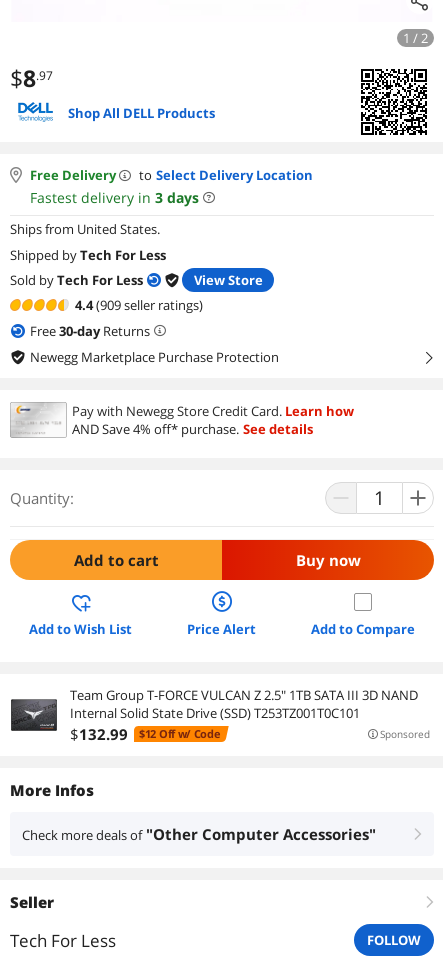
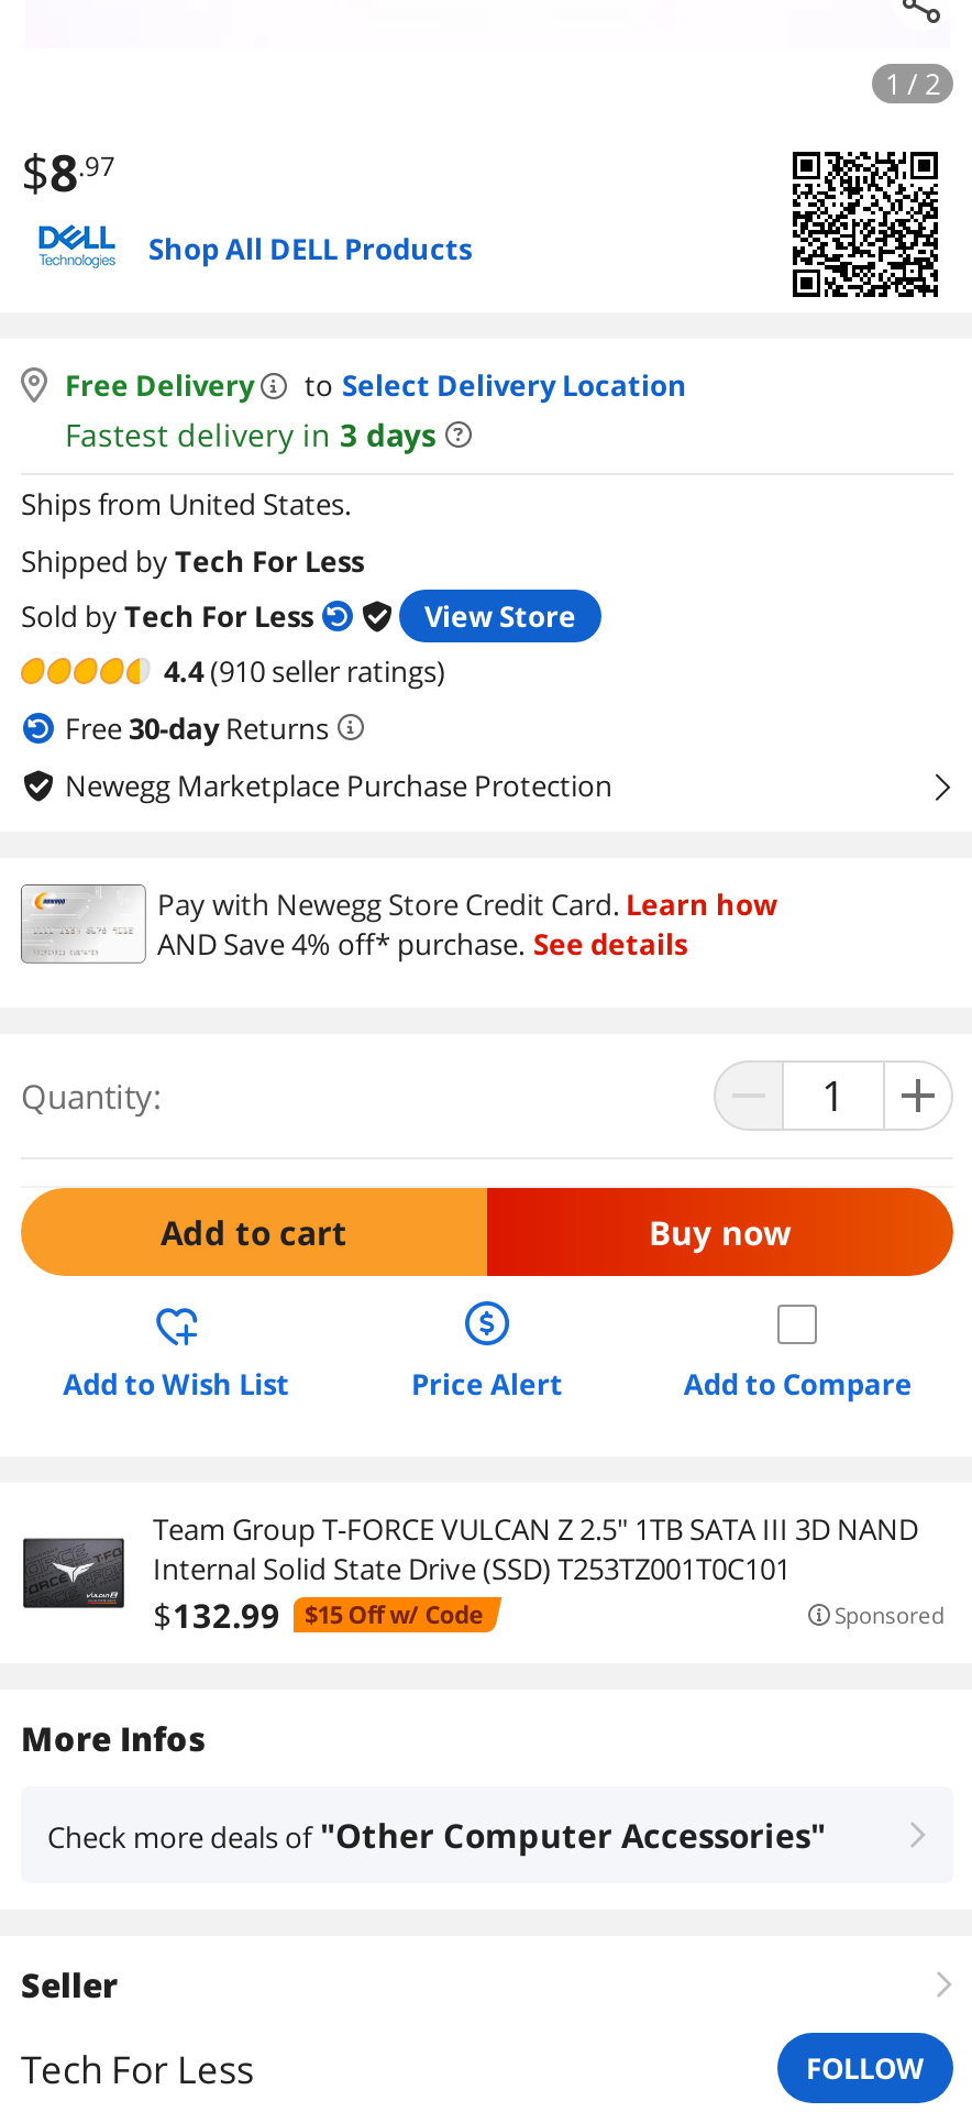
- 4.4(909 seller ratings)
+ 4.4(910 seller ratings)

- $132.99 $12 Off w/ Code
+ $132.99 $15 Off w/ Code
